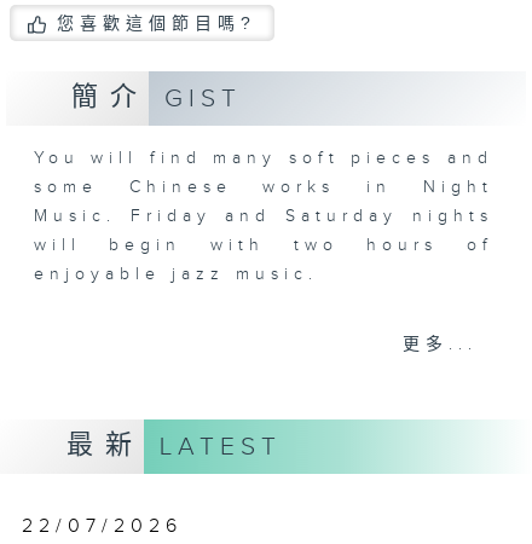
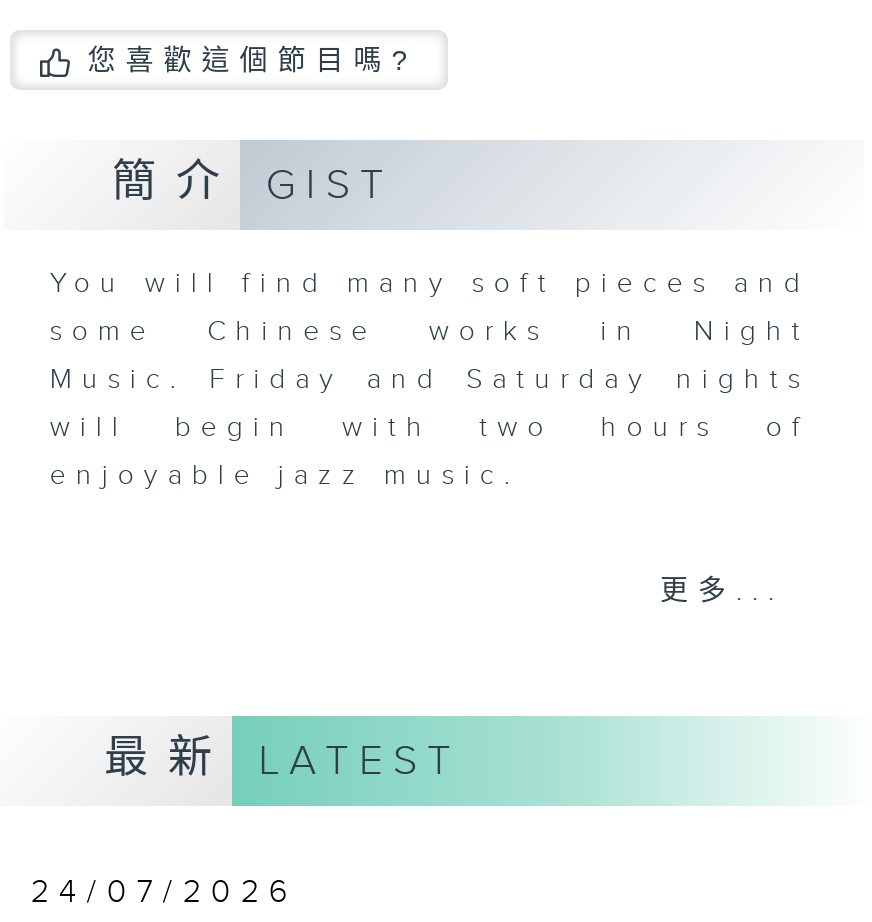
- 22/07/2026
+ 24/07/2026
